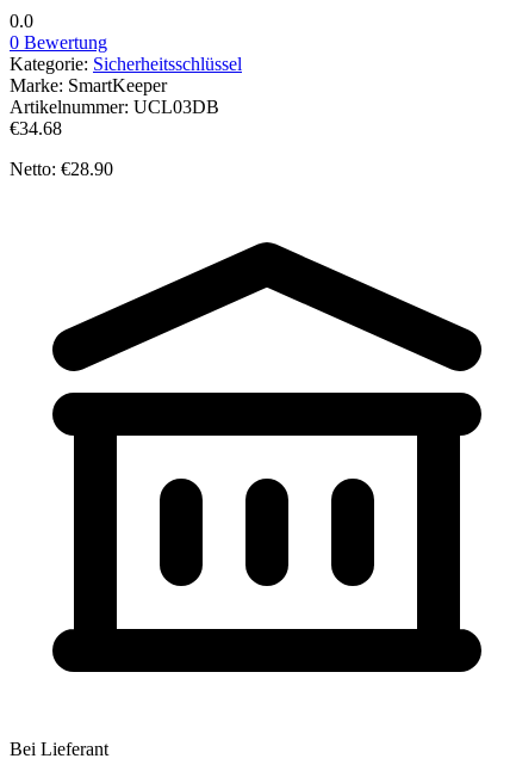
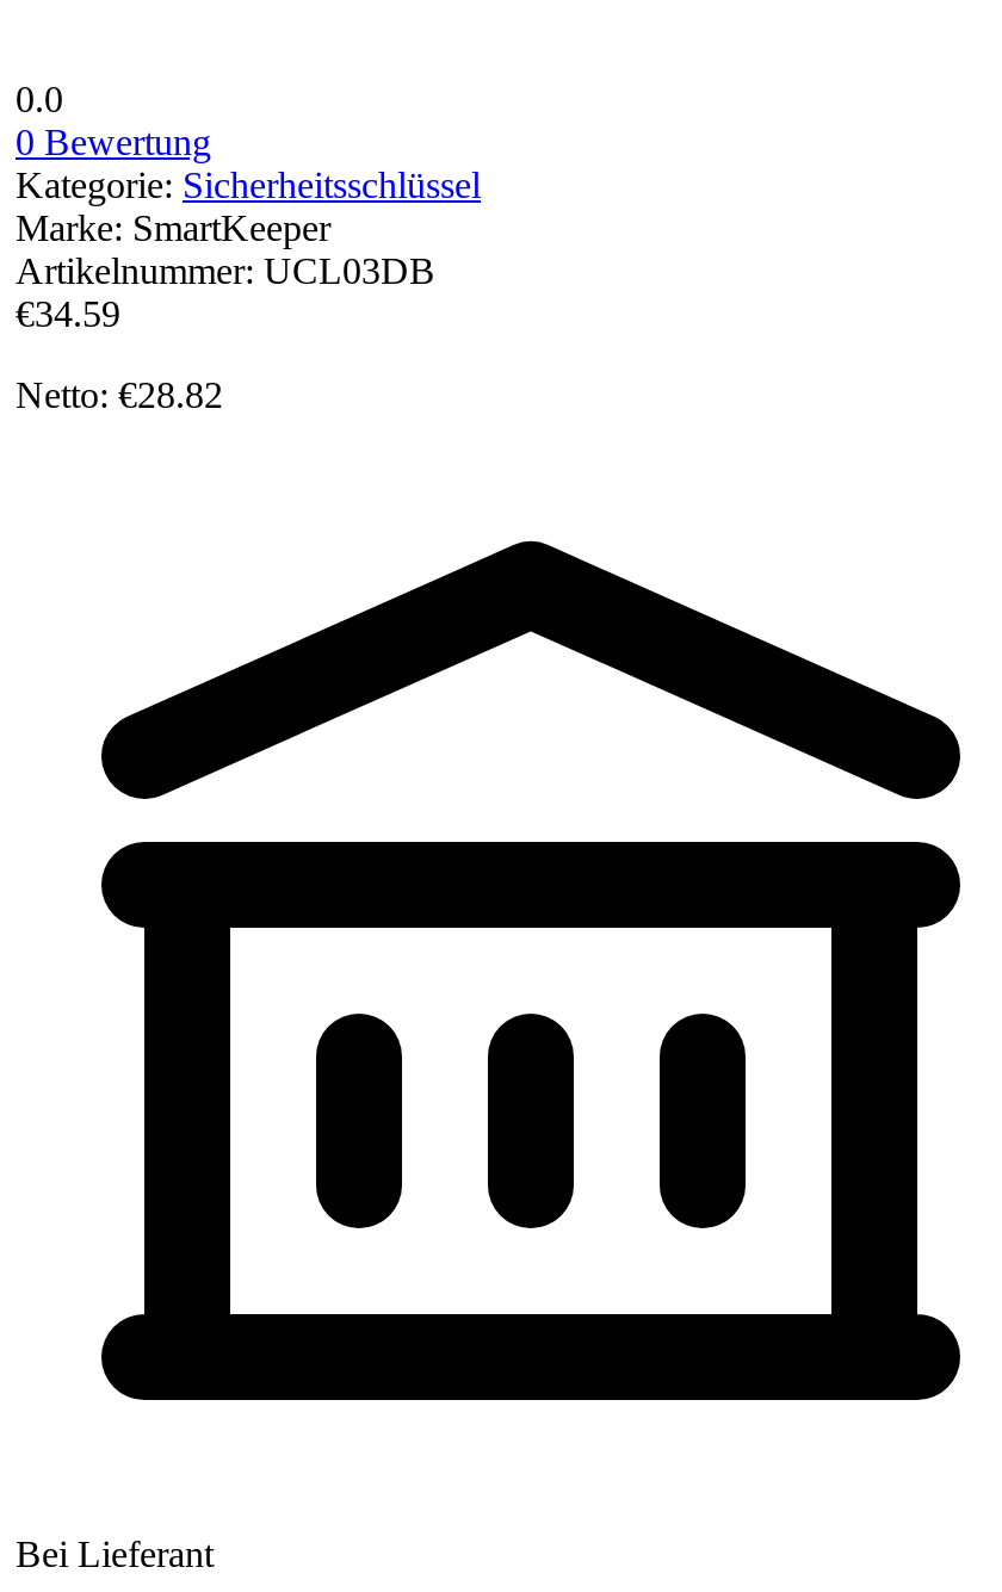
- €34.68
+ €34.59

- Netto: €28.90
+ Netto: €28.82
